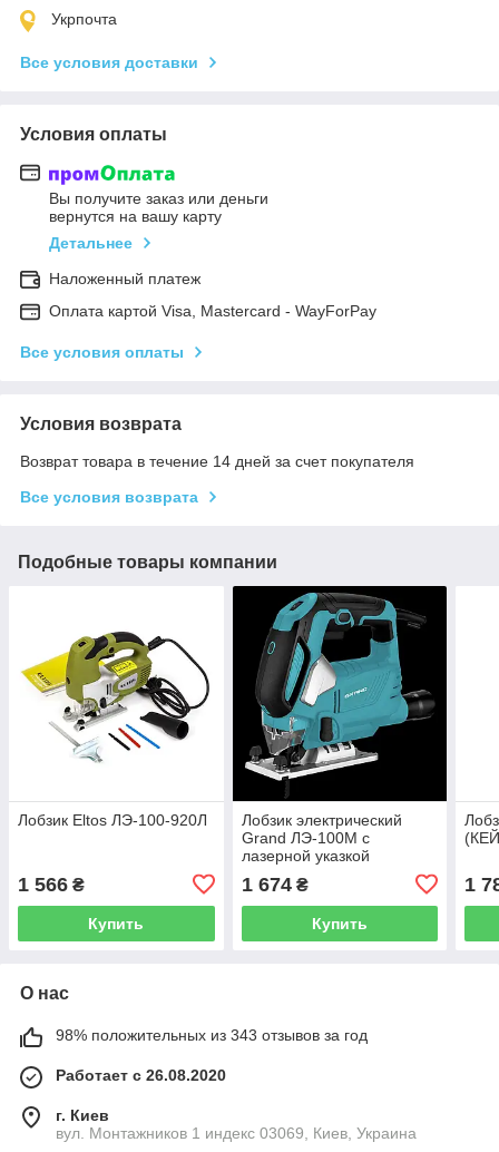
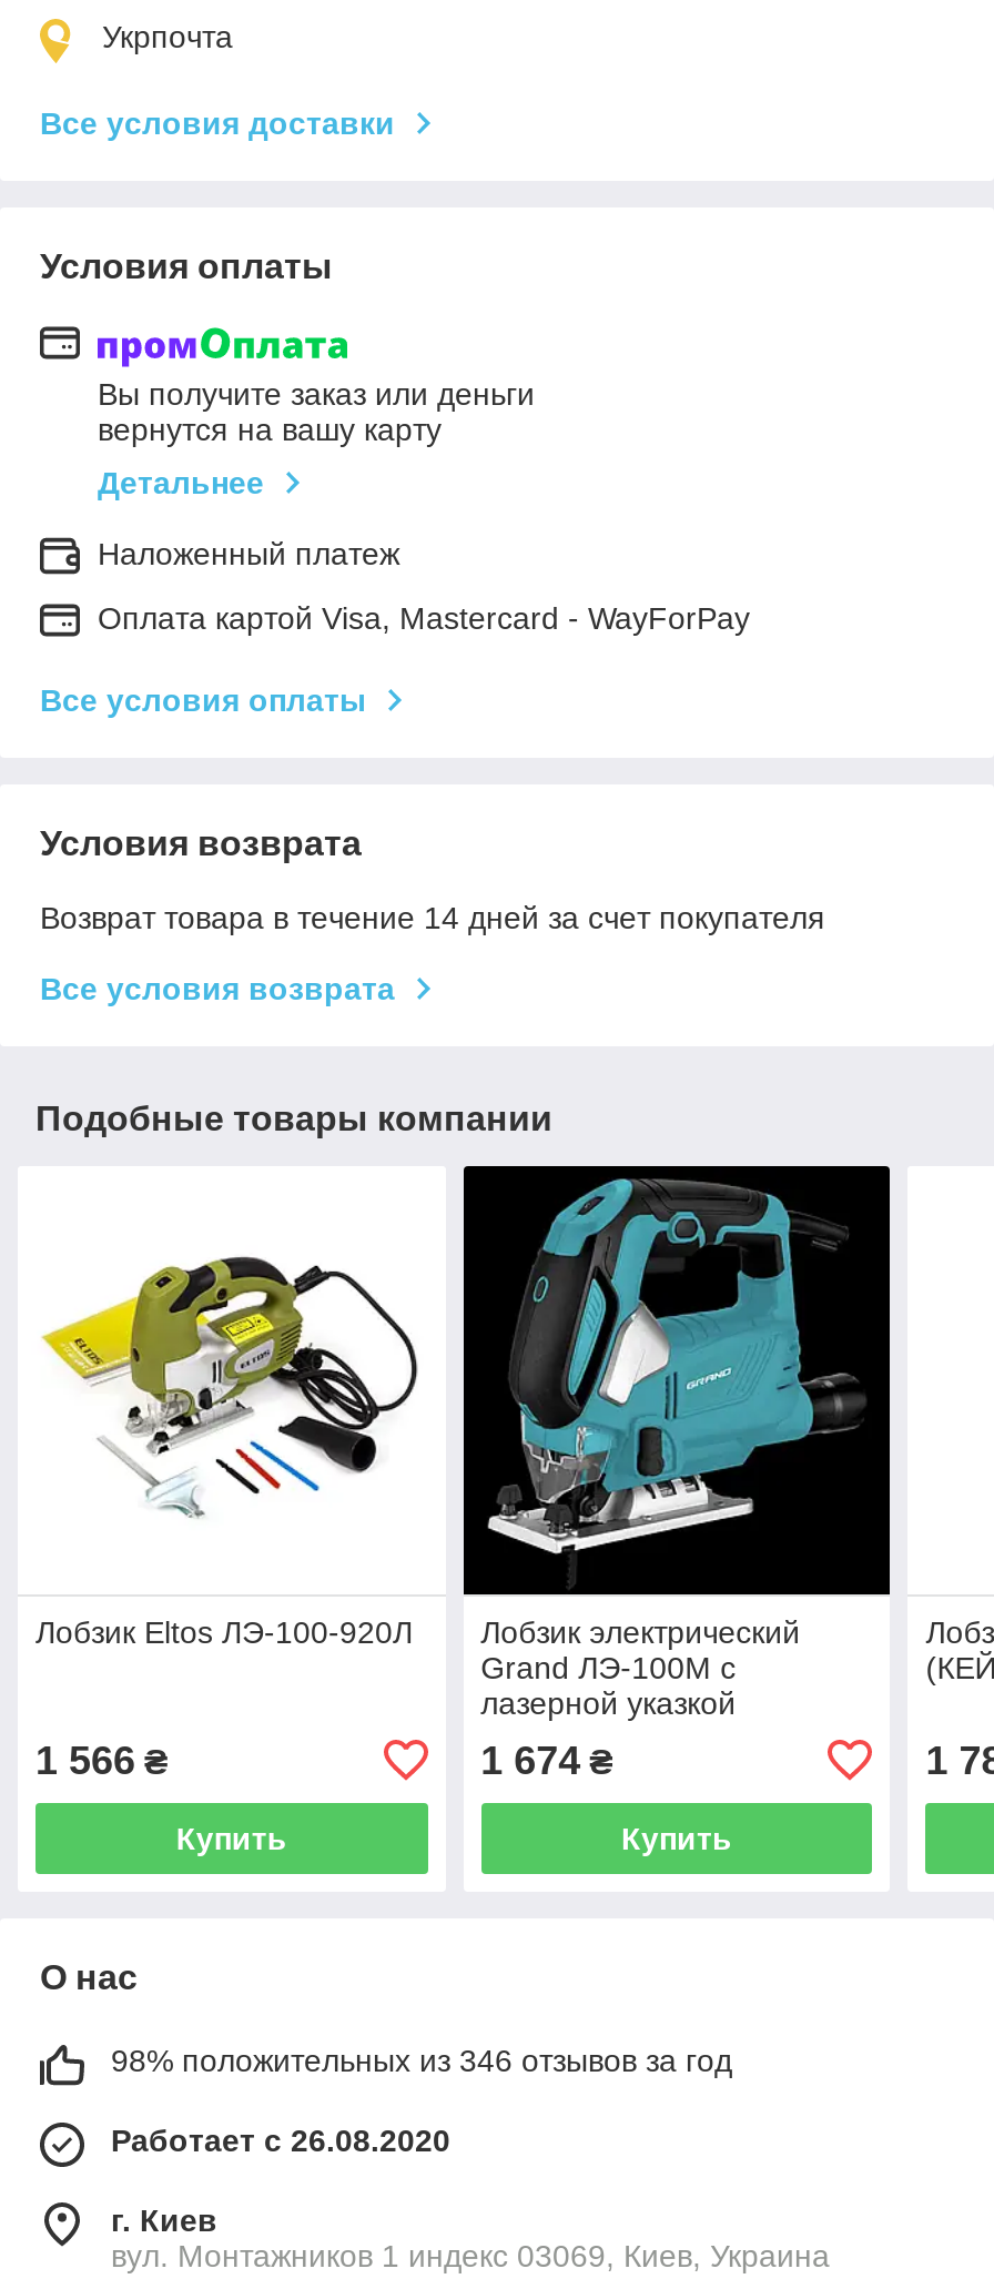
- 98% положительных из 343 отзывов за год
+ 98% положительных из 346 отзывов за год
